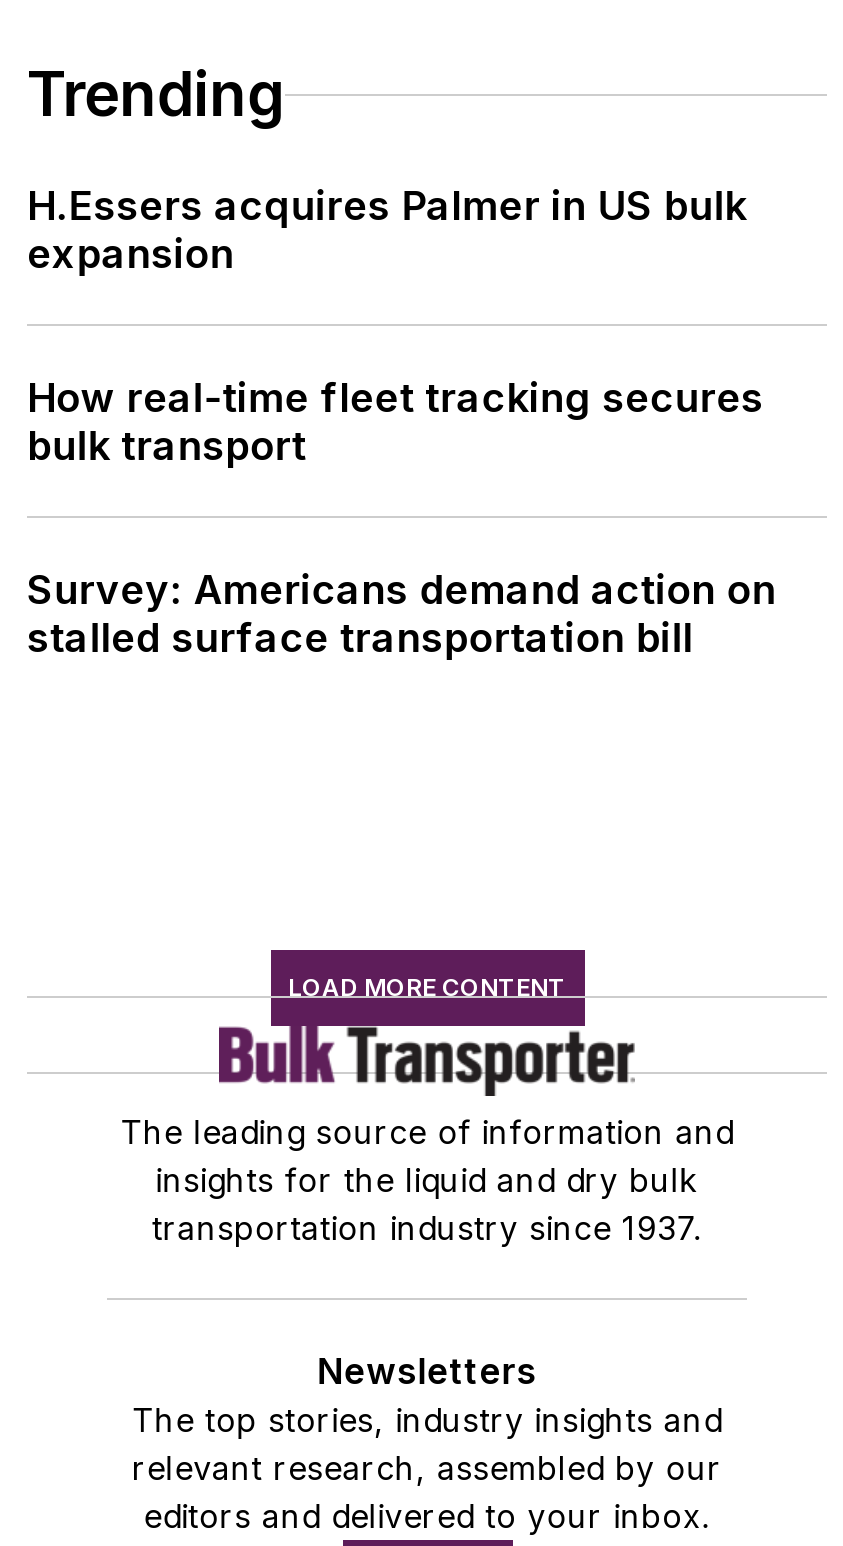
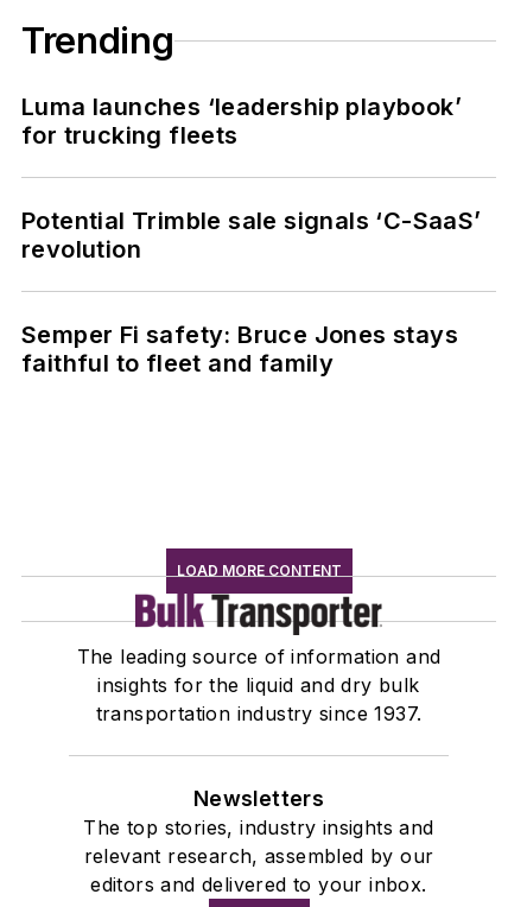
- H.Essers acquires Palmer in US bulk
- expansion
+ Luma launches ‘leadership playbook’
+ for trucking fleets

- How real-time fleet tracking secures
- bulk transport
+ Potential Trimble sale signals ‘C-SaaS’
+ revolution

- Survey: Americans demand action on
- stalled surface transportation bill
+ Semper Fi safety: Bruce Jones stays
+ faithful to fleet and family
